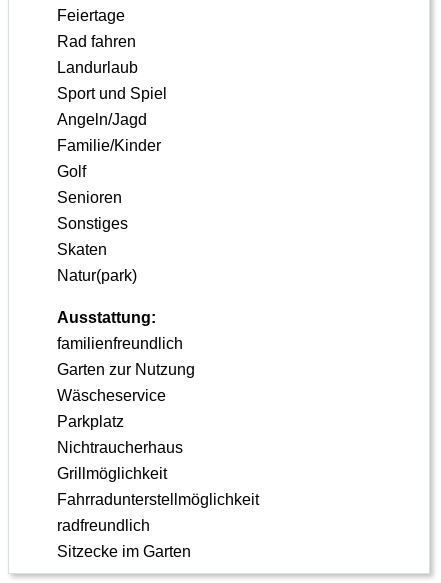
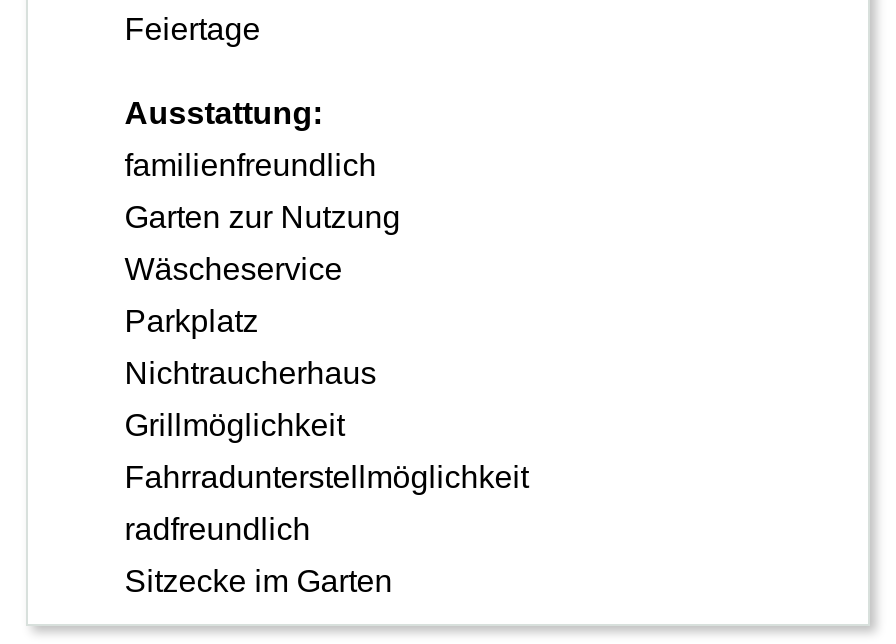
- Rad fahren
- Landurlaub
- Sport und Spiel
- Angeln/Jagd
- Familie/Kinder
- Golf
- Senioren
- Sonstiges
- Skaten
- Natur(park)
